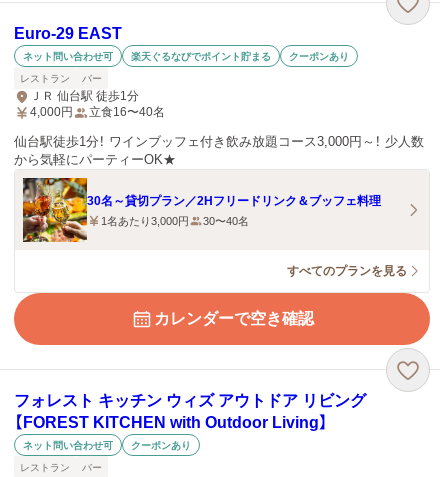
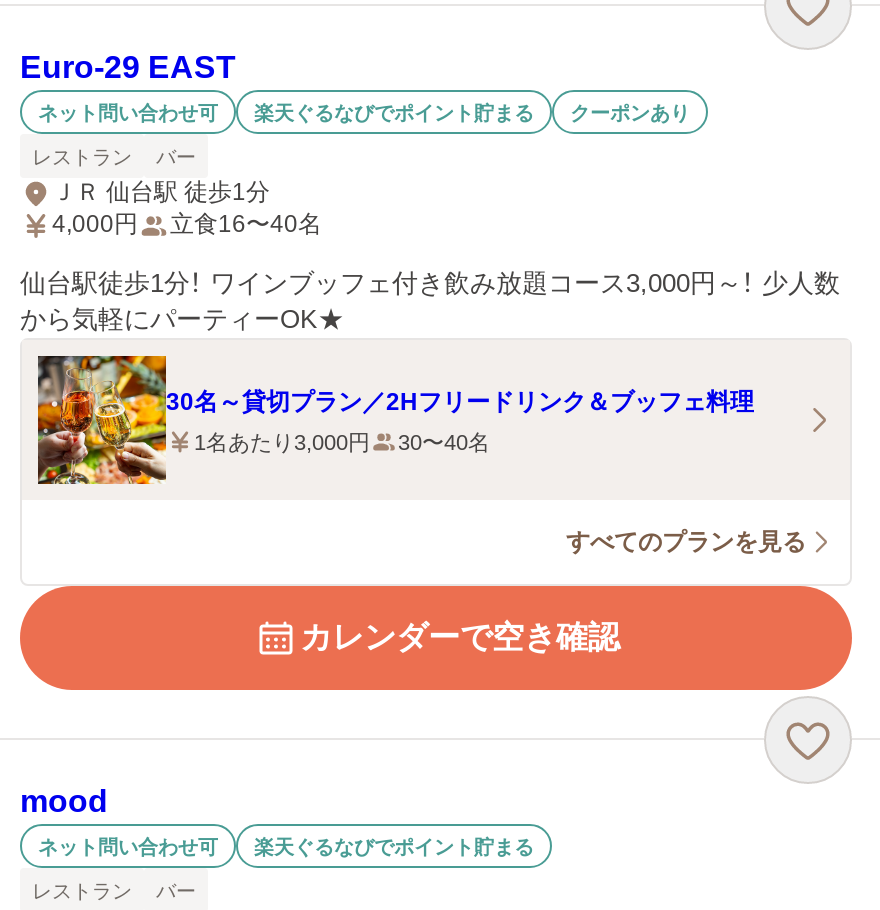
- フォレスト キッチン ウィズ アウトドア リビング
- 【FOREST KITCHEN with Outdoor Living】
+ mood

- クーポンあり
+ 楽天ぐるなびでポイント貯まる
